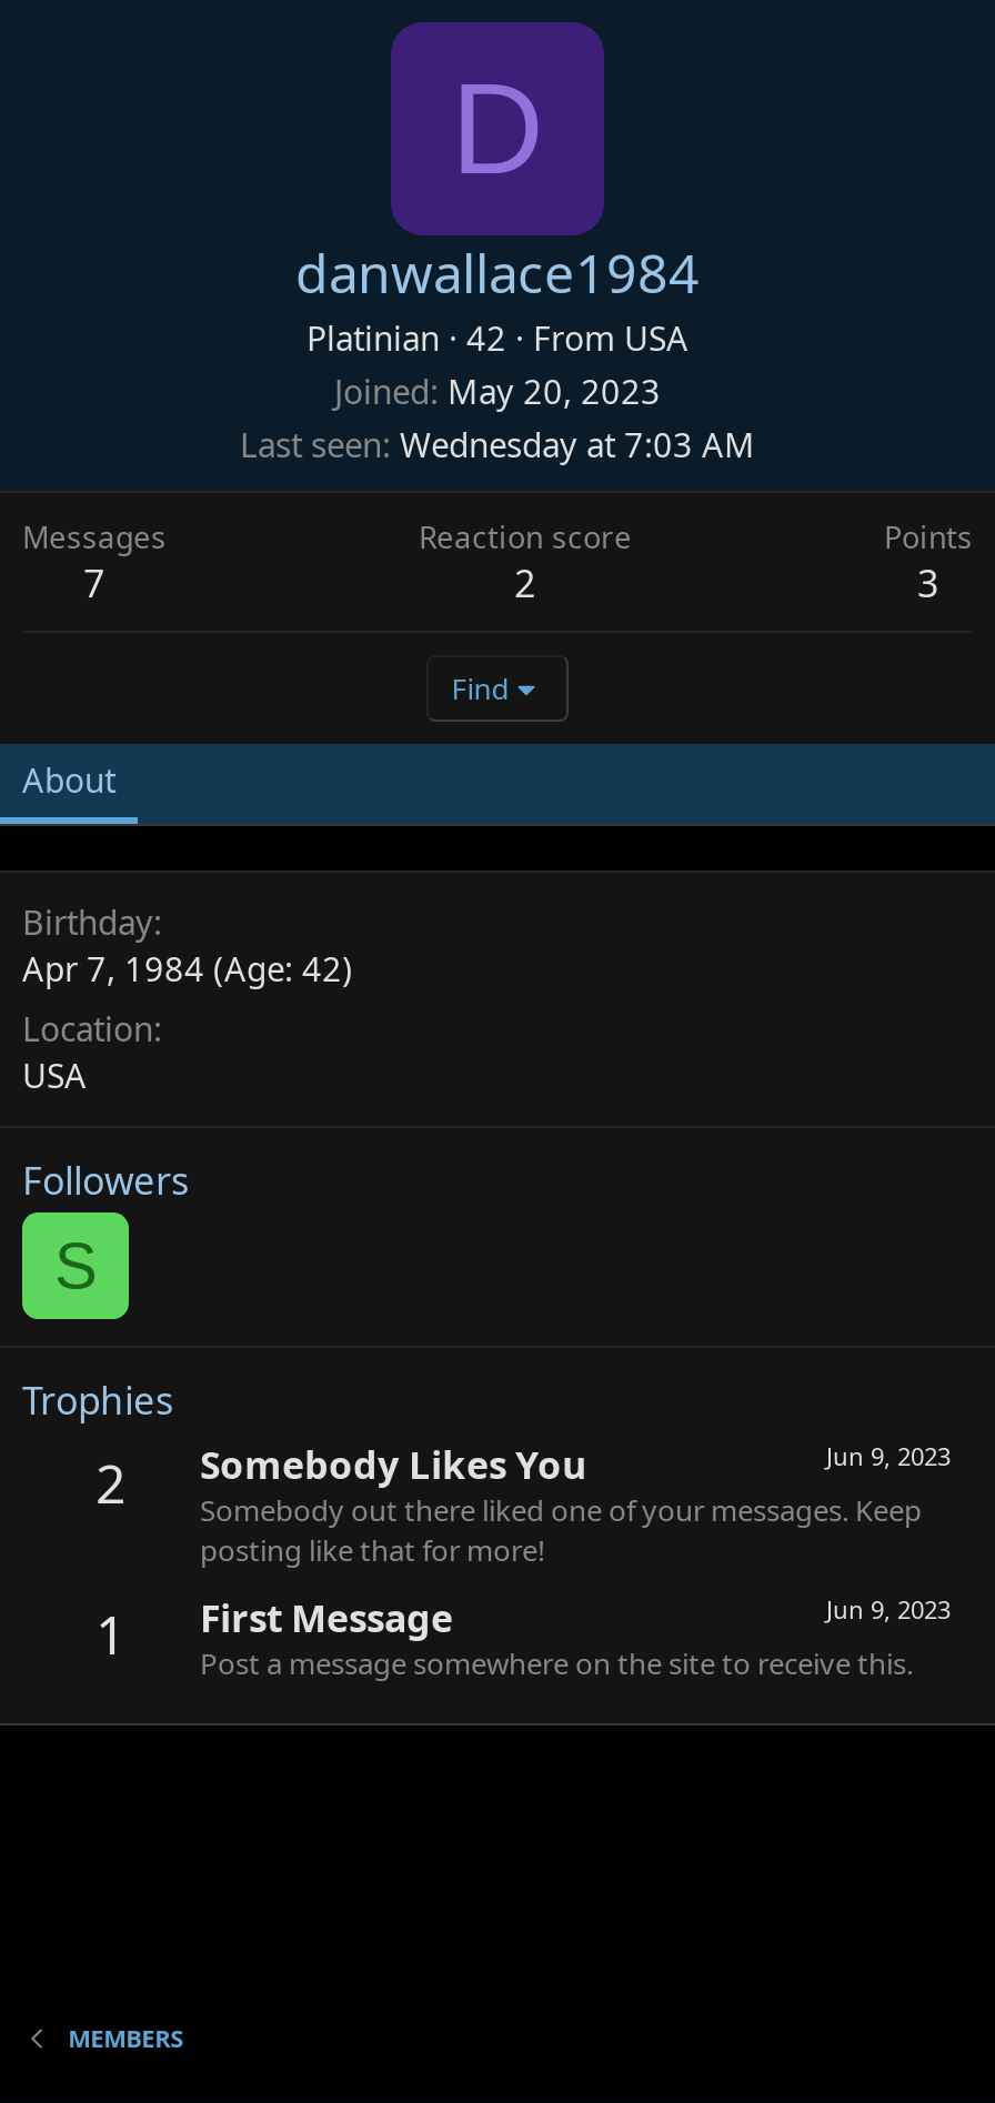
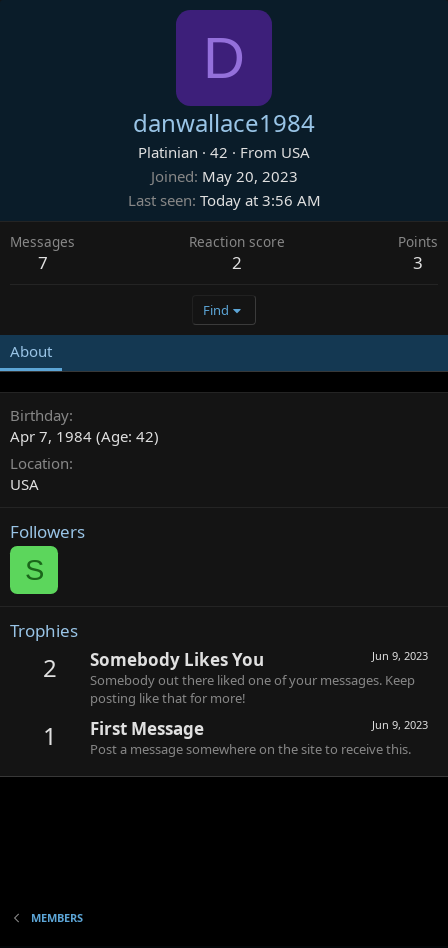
- Last seen Wednesday at 7:03 AM
+ Last seen Today at 3:56 AM
